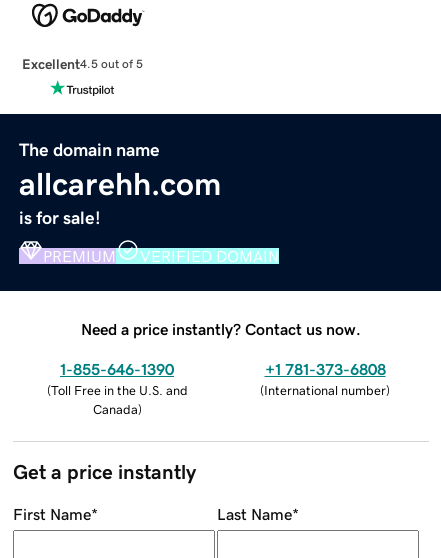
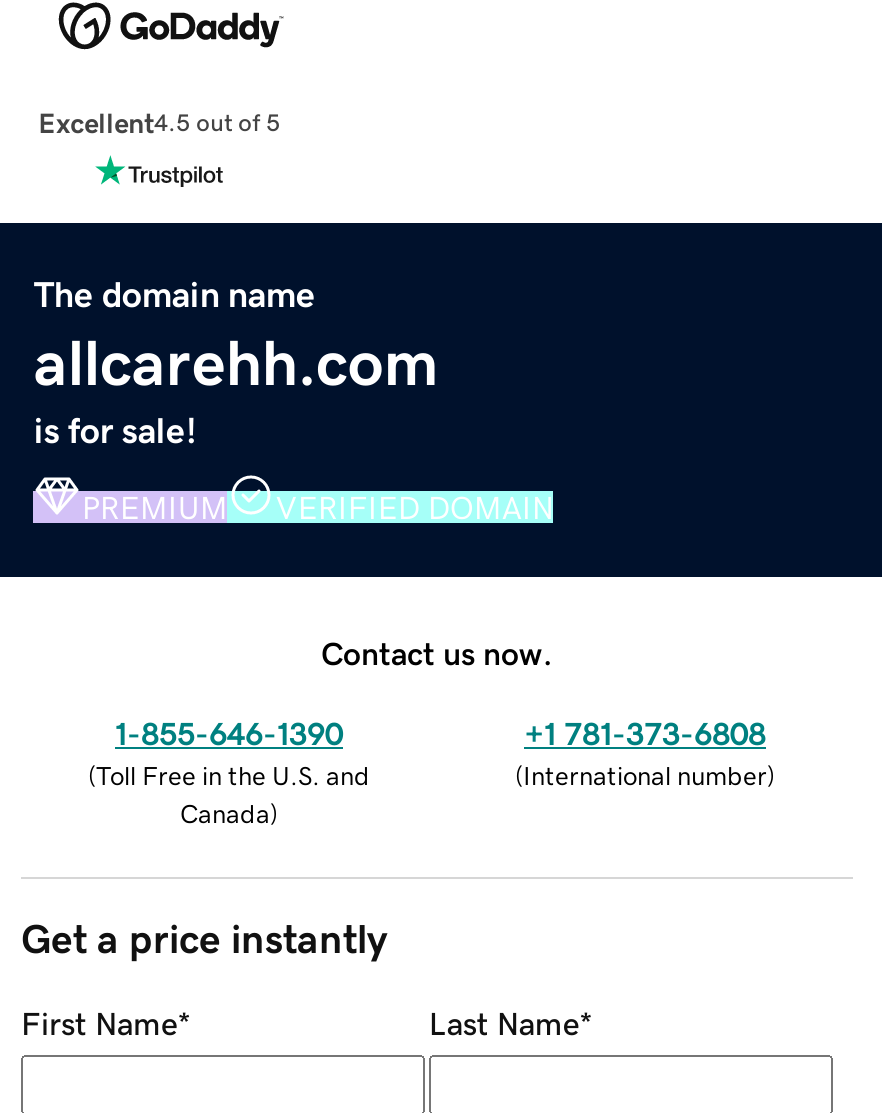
- Need a price instantly? Contact us now.
+ Contact us now.
